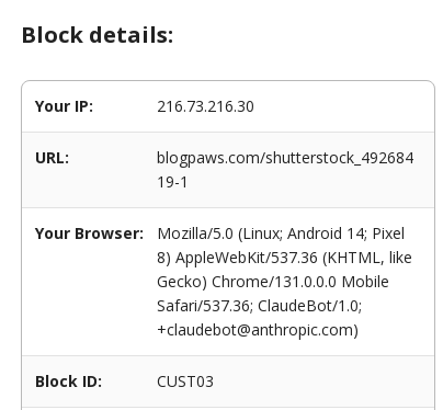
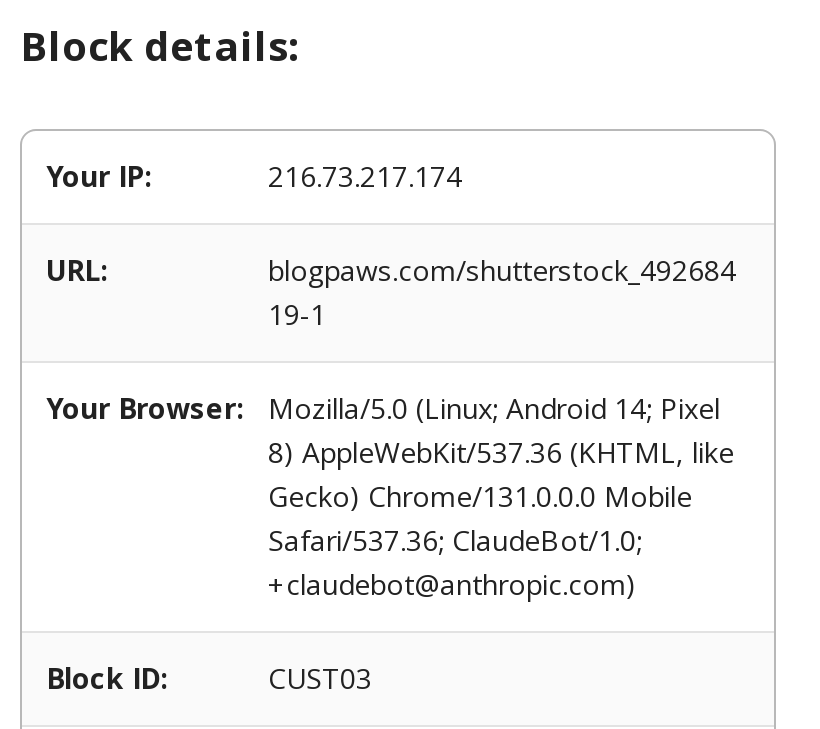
- 216.73.216.30
+ 216.73.217.174
